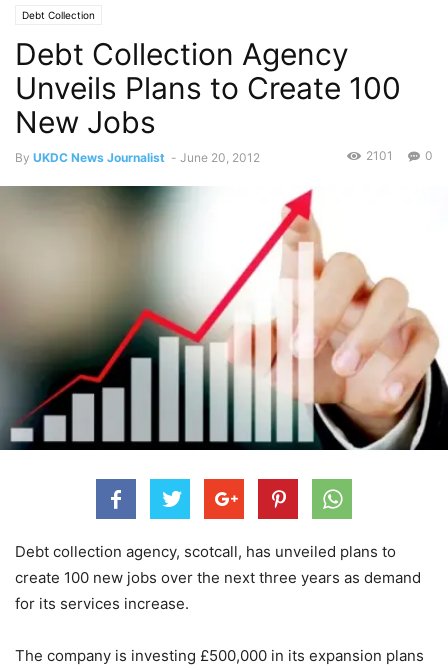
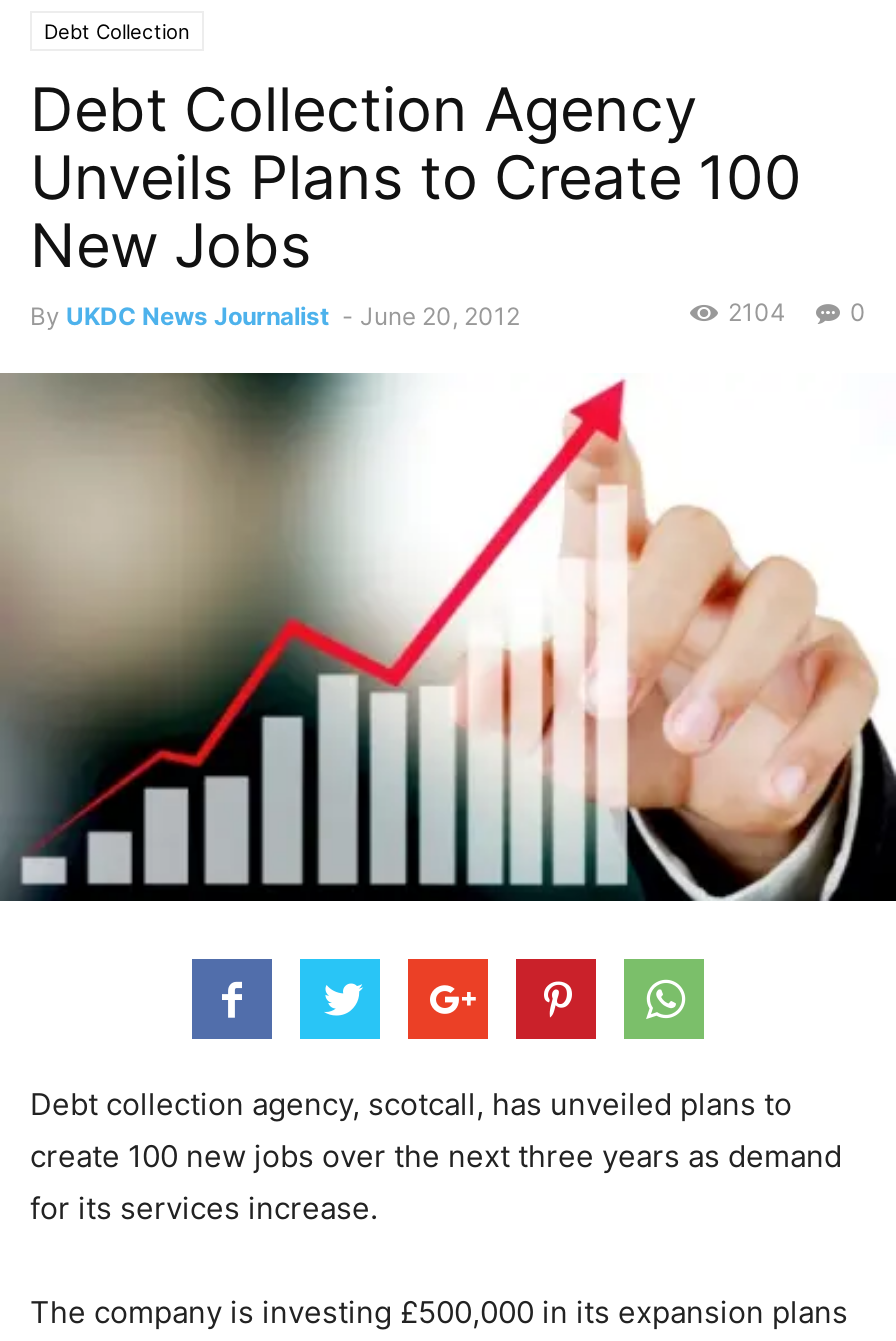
- 2101
+ 2104
